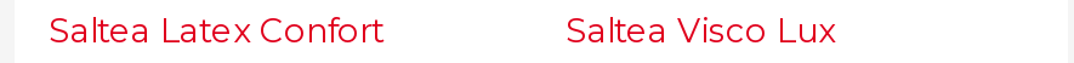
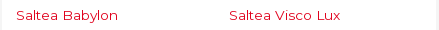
- Saltea Latex Confort
+ Saltea Babylon
